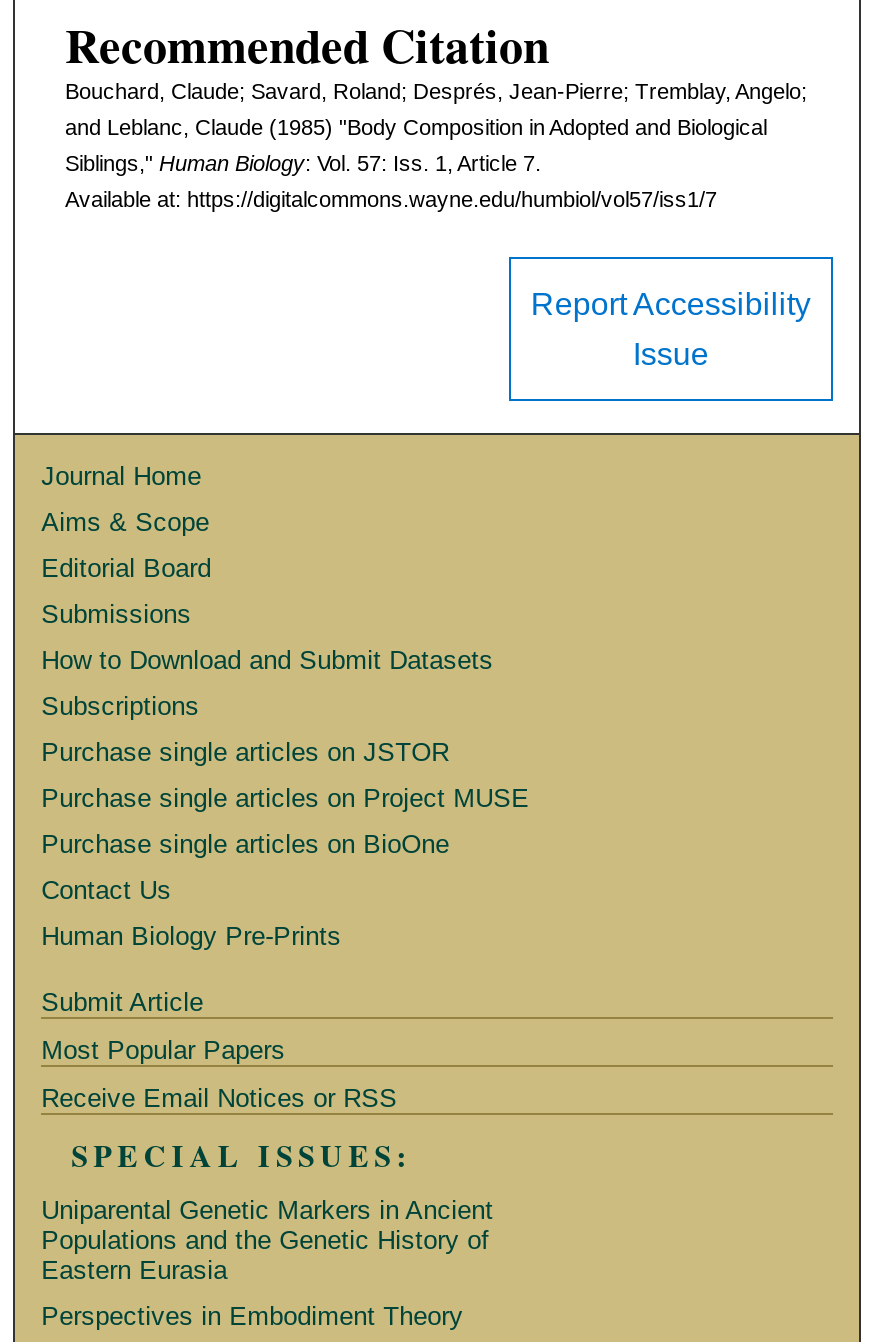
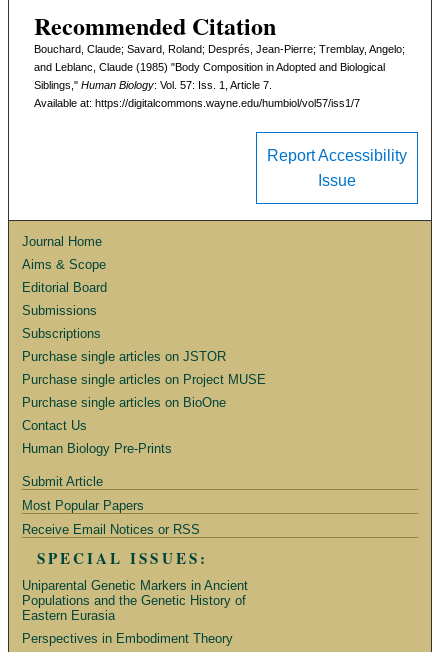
- How to Download and Submit Datasets
